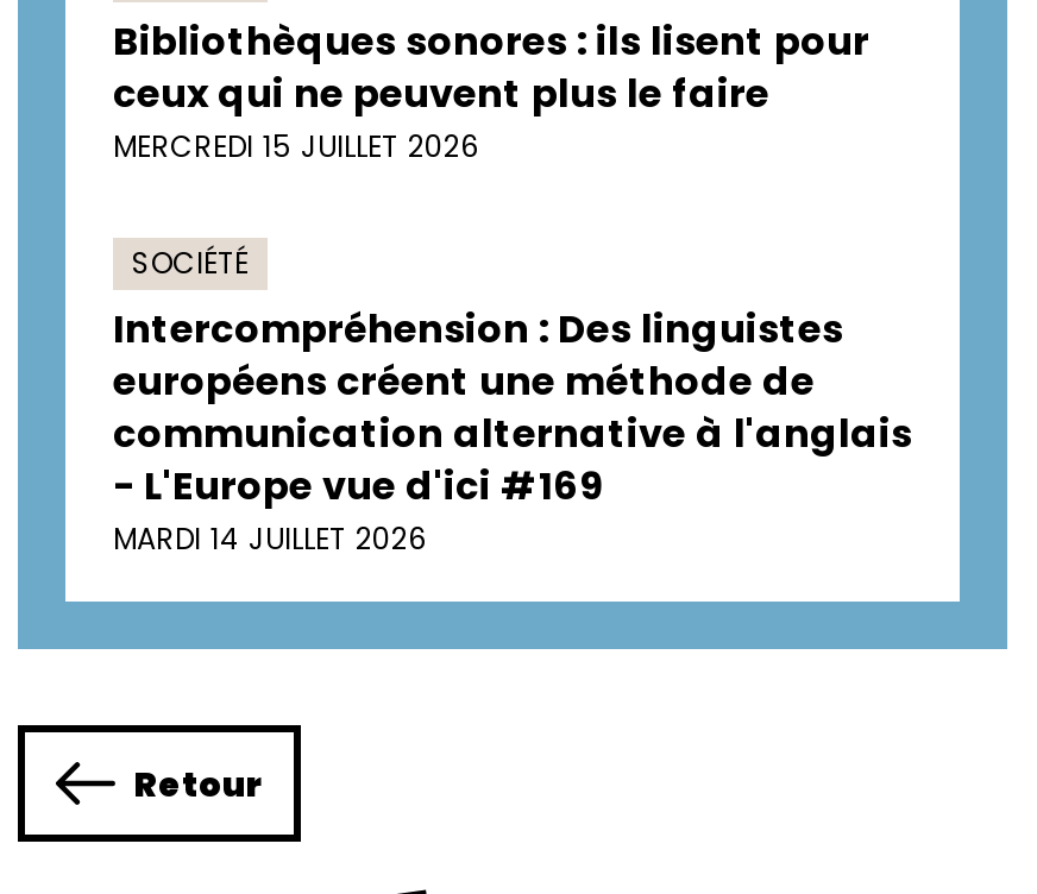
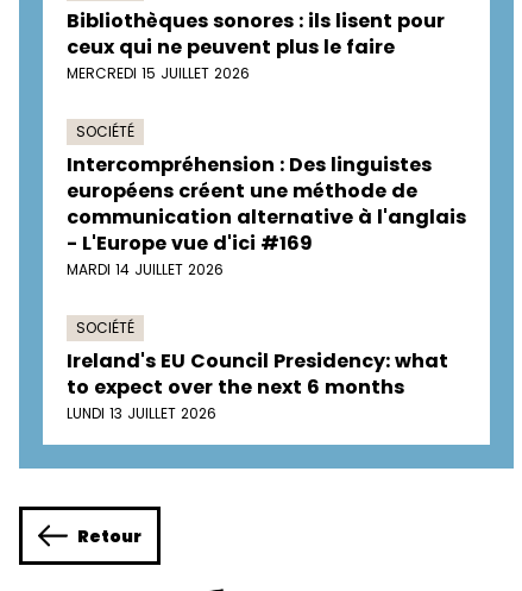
+ SOCIÉTÉ
+ Ireland's EU Council Presidency: what
+ to expect over the next 6 months
+ LUNDI 13 JUILLET 2026
